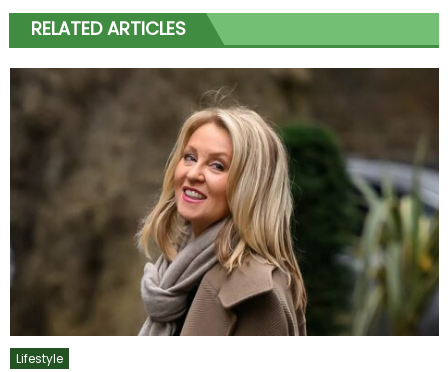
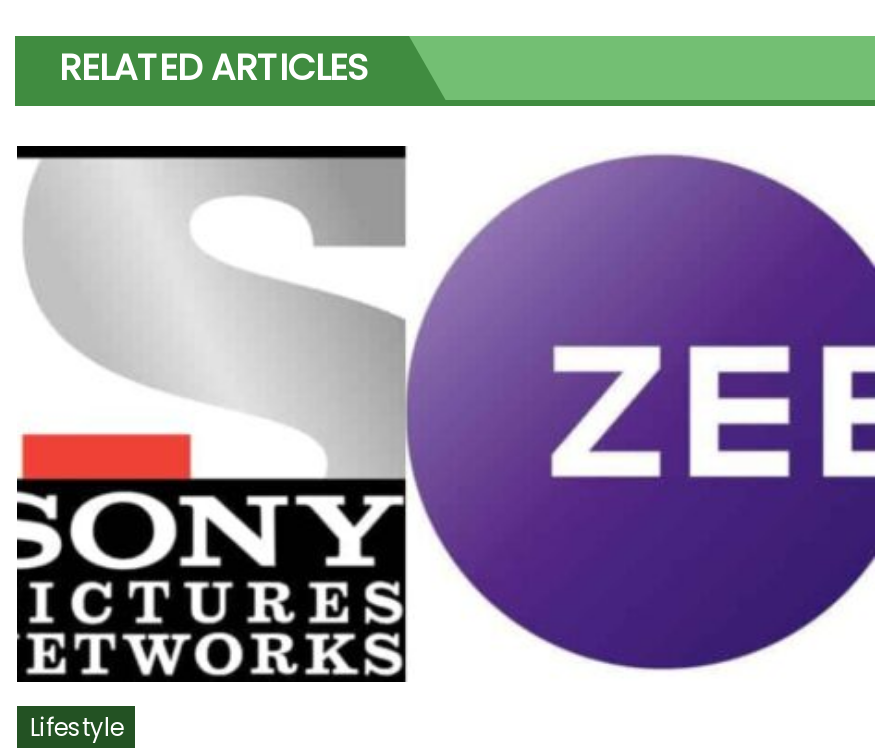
- [image]
+ [image]
